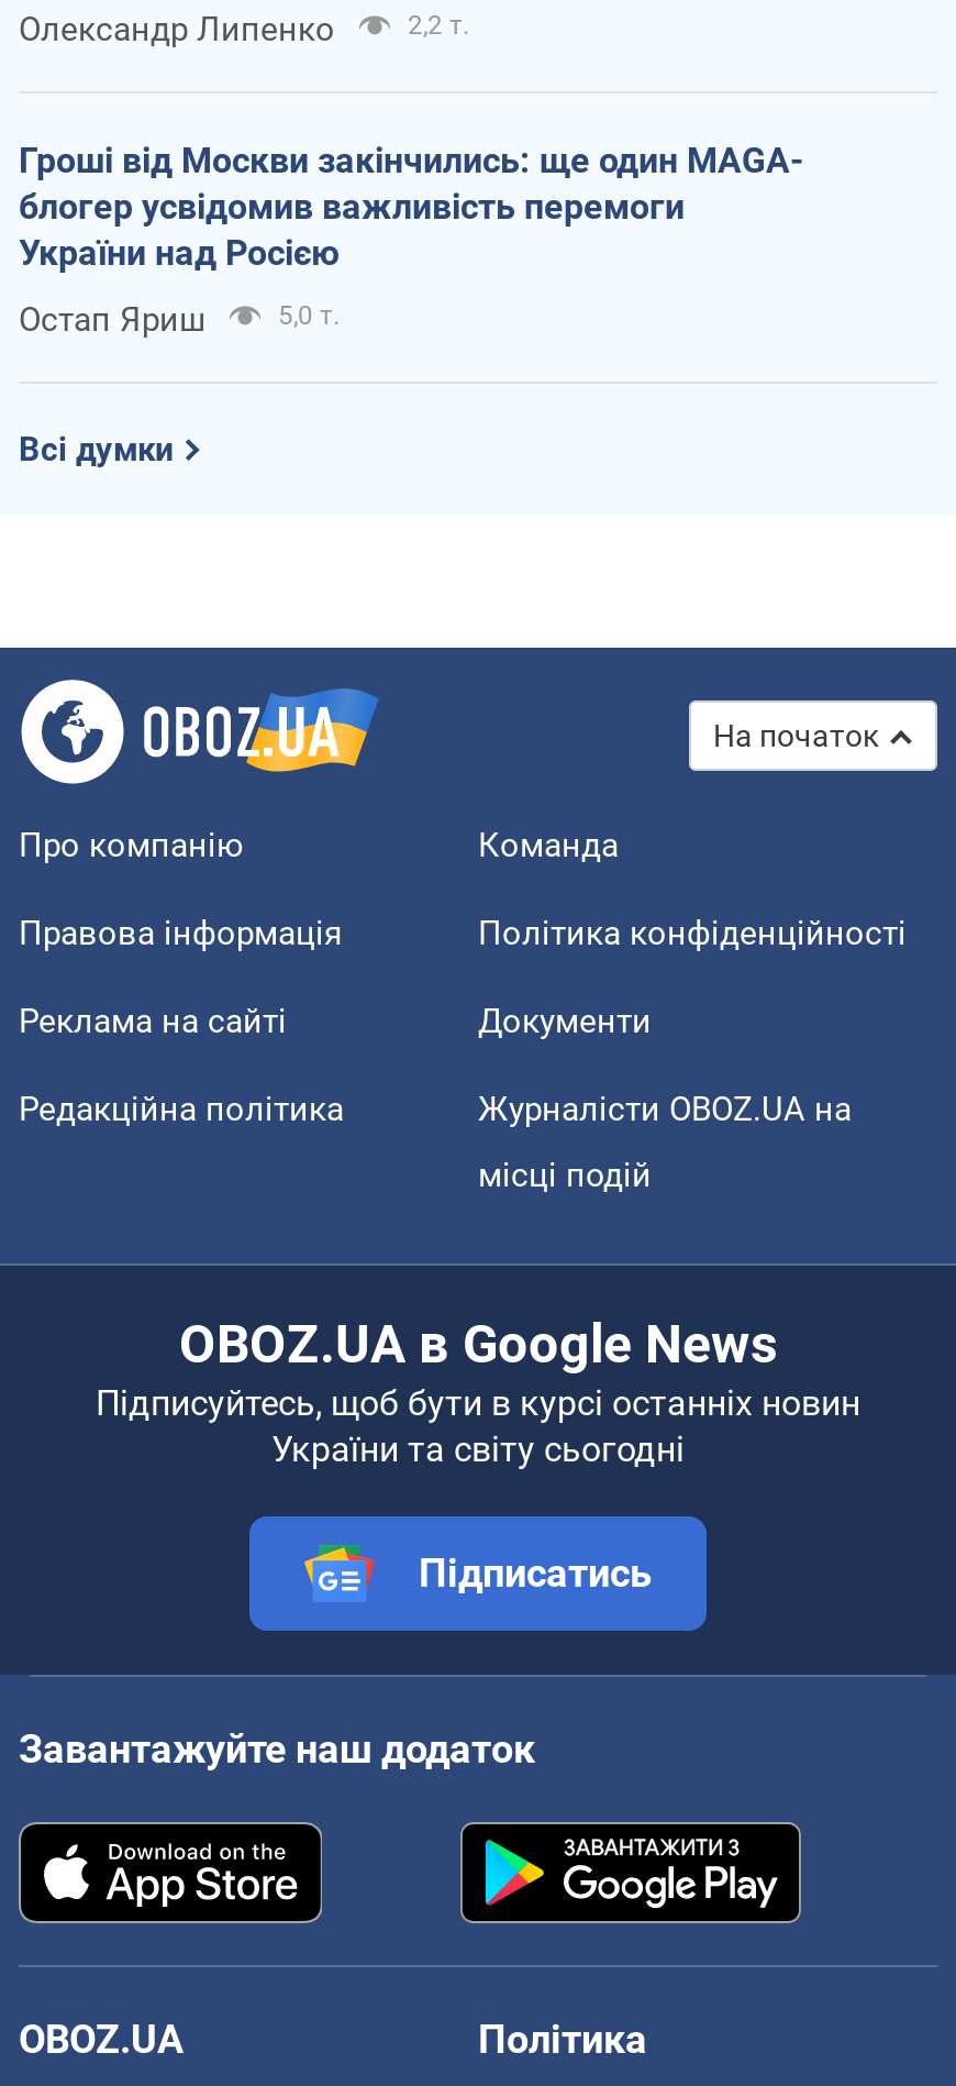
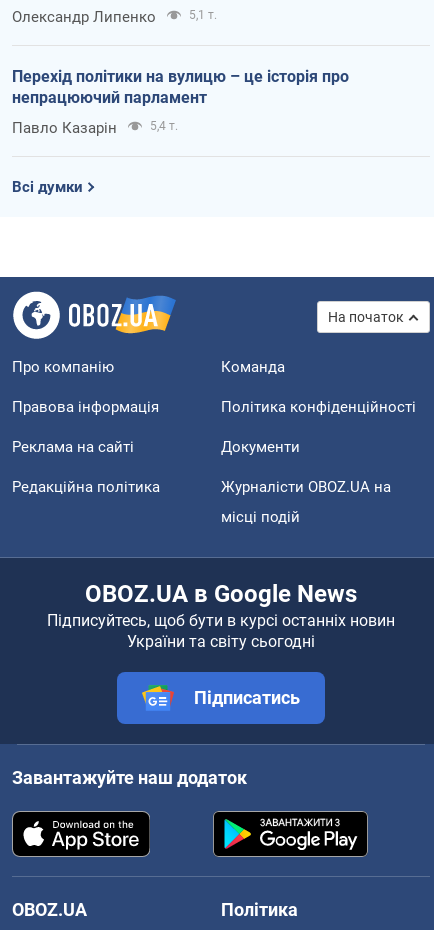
- 2,2 т.
+ 5,1 т.

- Гроші від Москви закінчились: ще один MAGA-
- блогер усвідомив важливість перемоги
- України над Росією
+ Перехід політики на вулицю – це історія про
+ непрацюючий парламент

- Остап Яриш
- 5,0 т.
+ Павло Казарін
+ 5,4 т.
